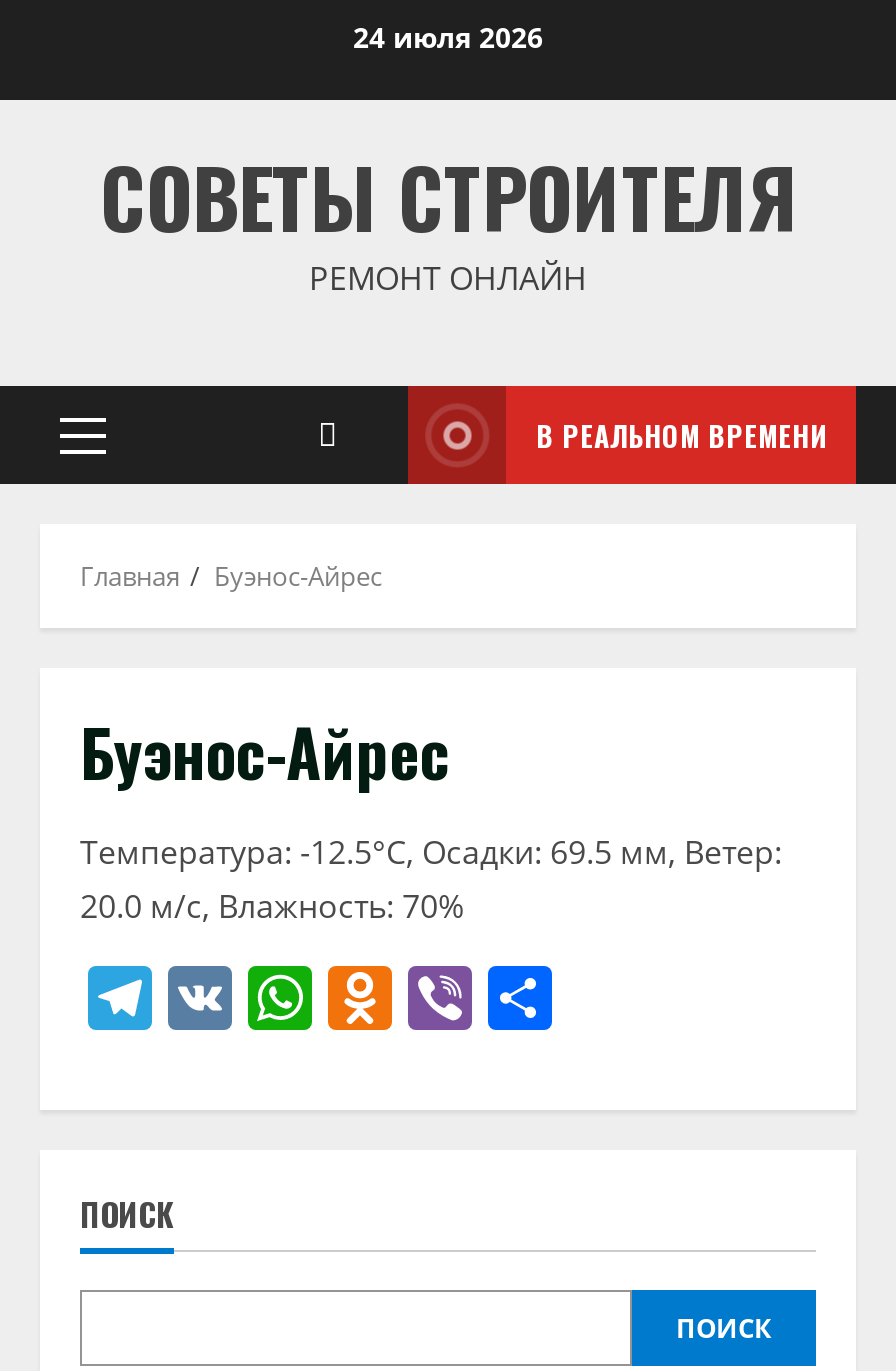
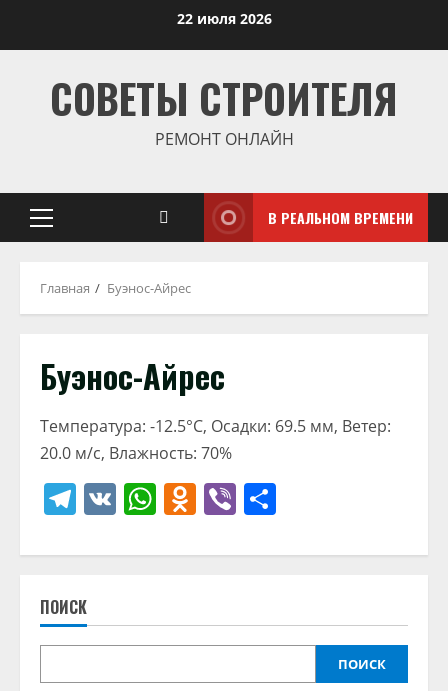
- 24 июля 2026
+ 22 июля 2026
